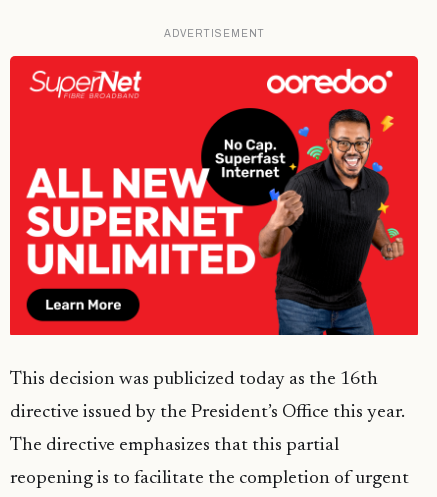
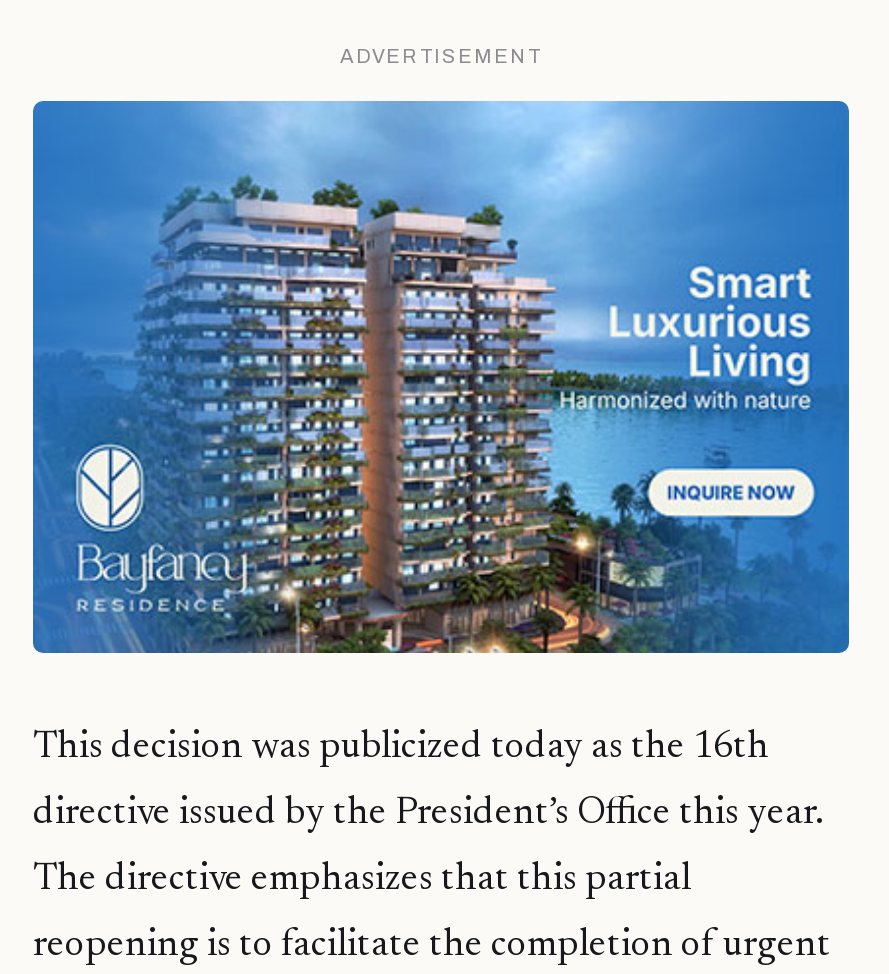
- [image]
+ [image]
